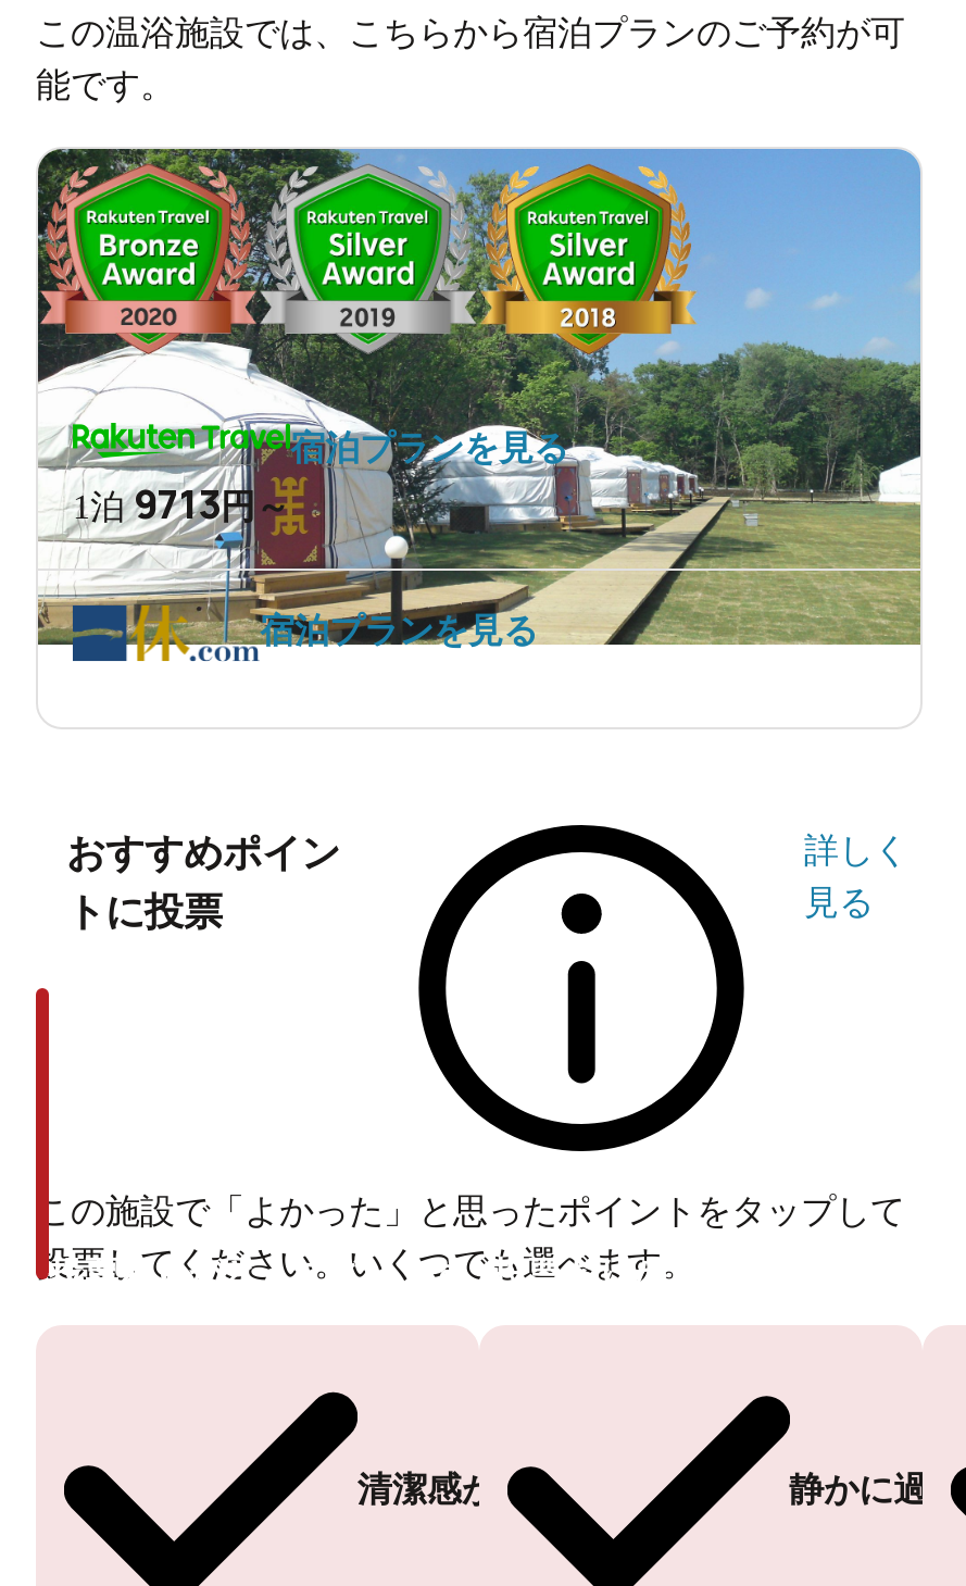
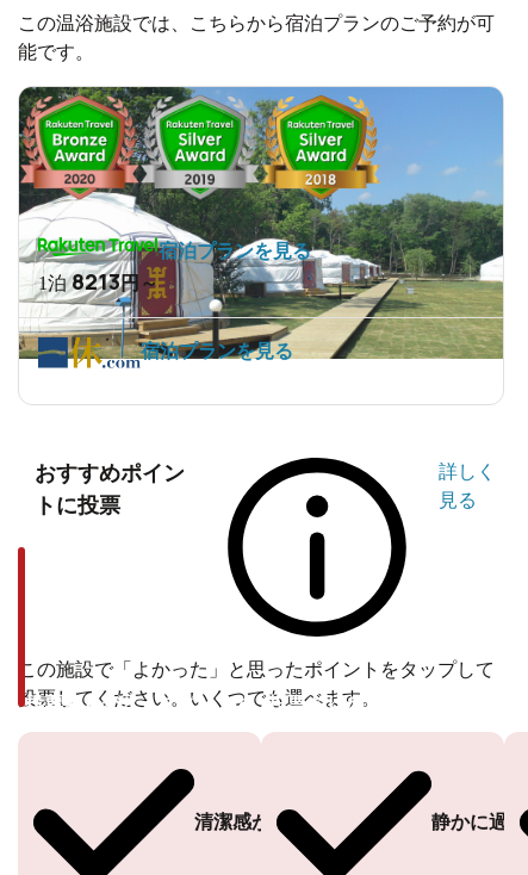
- 1泊9713円～
+ 1泊8213円～
